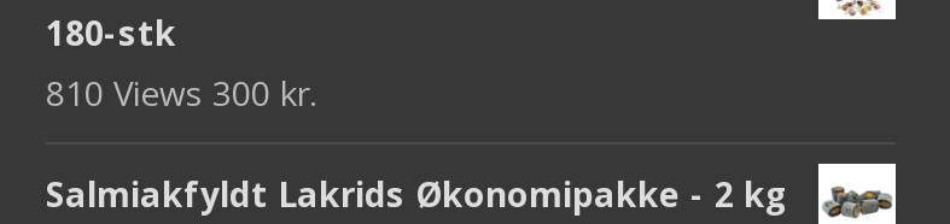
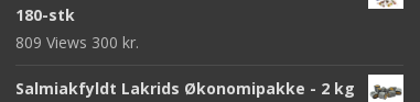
- 810 Views 300 kr.
+ 809 Views 300 kr.
